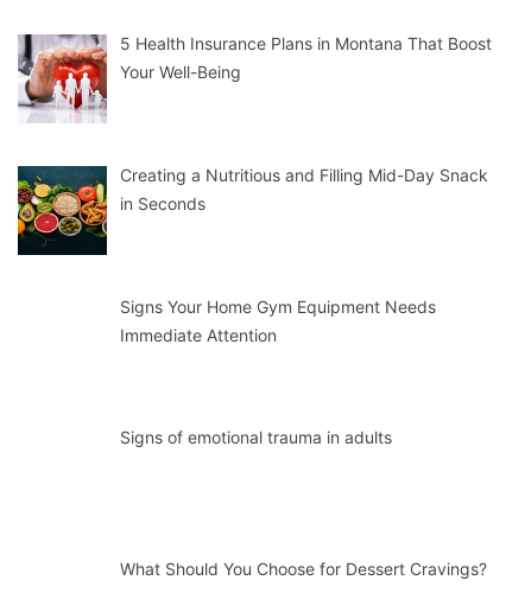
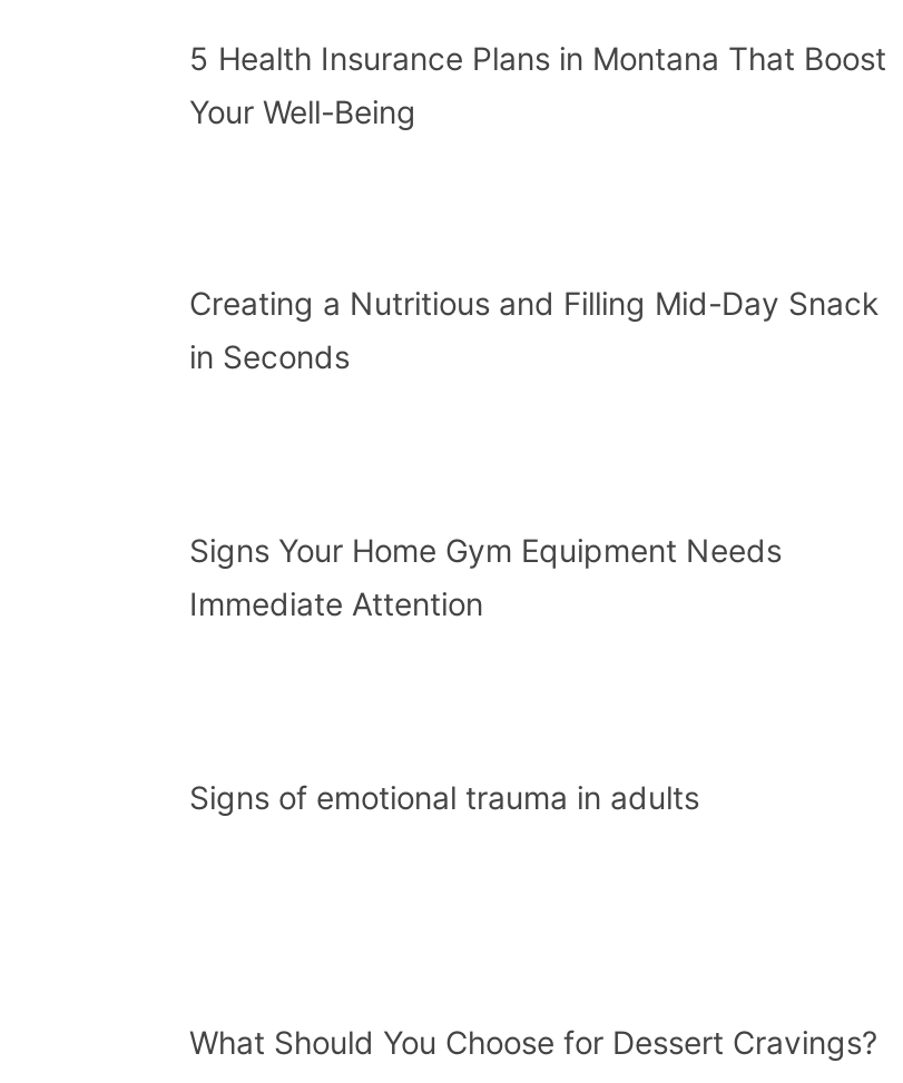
- [image]

- [image]
